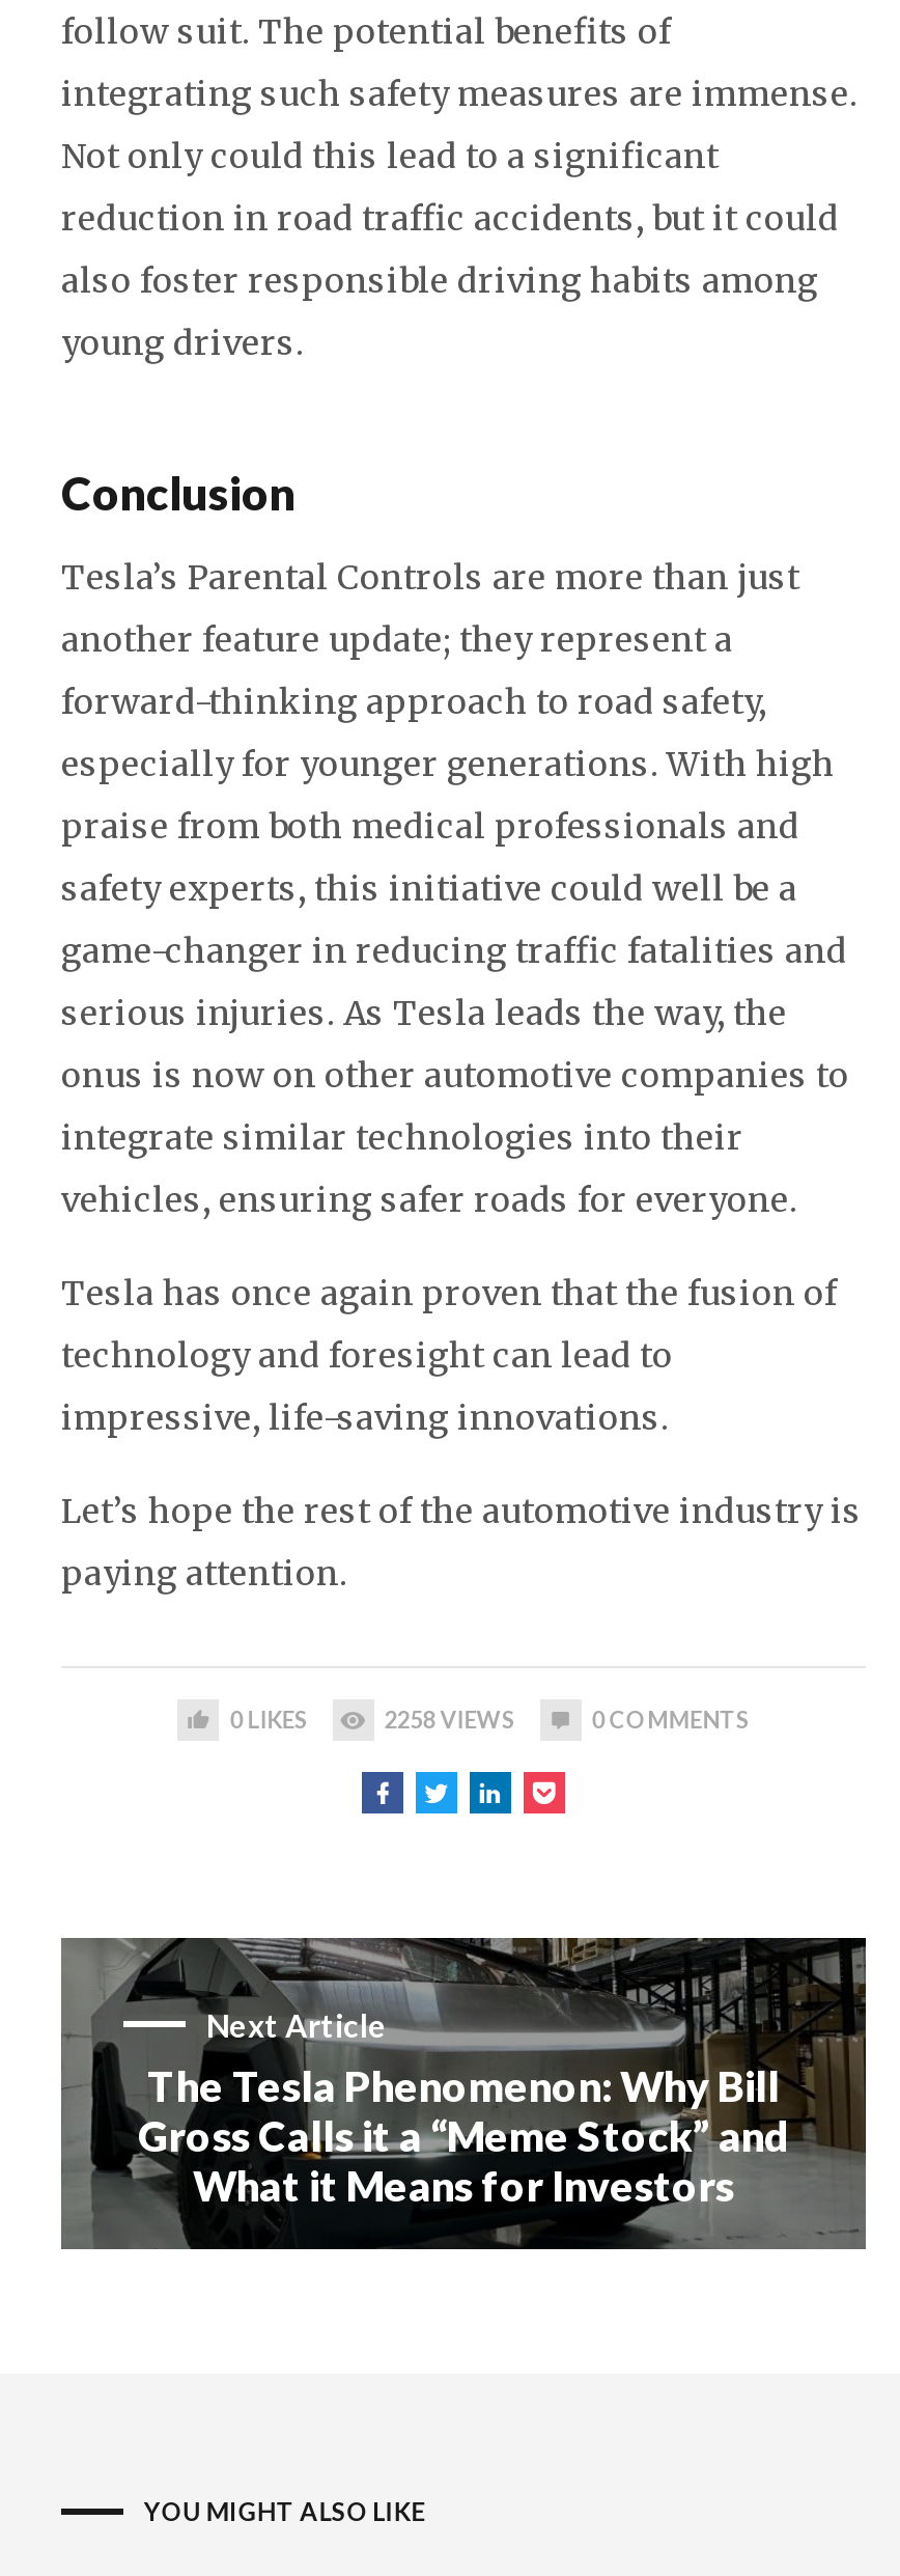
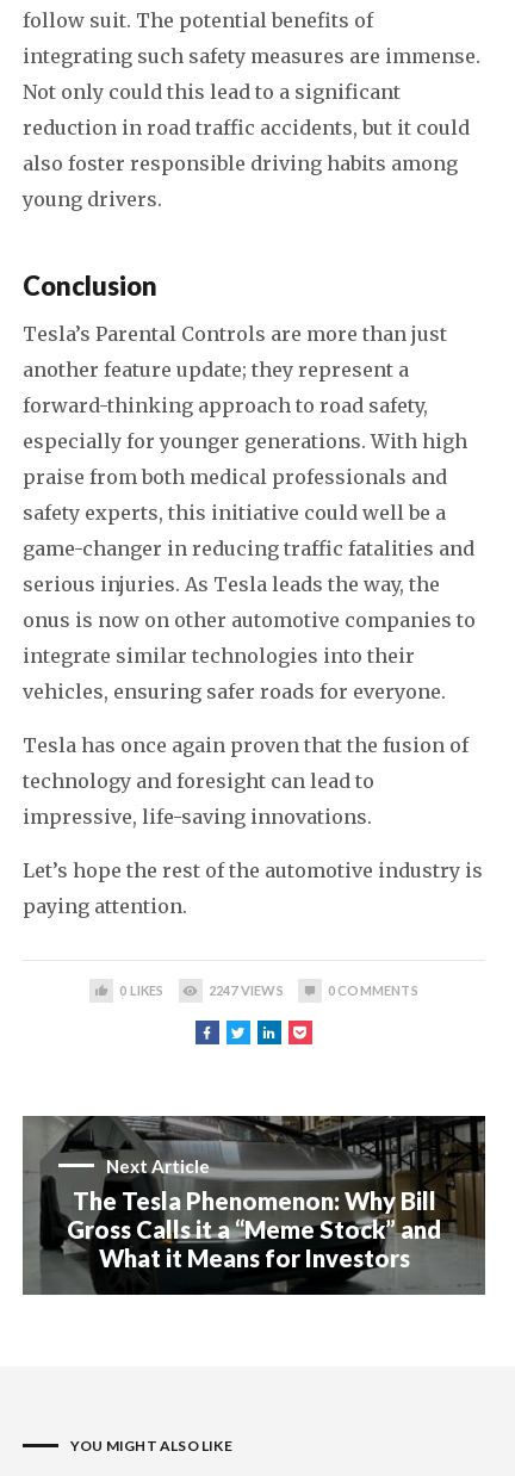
- 2258 VIEWS
+ 2247 VIEWS
